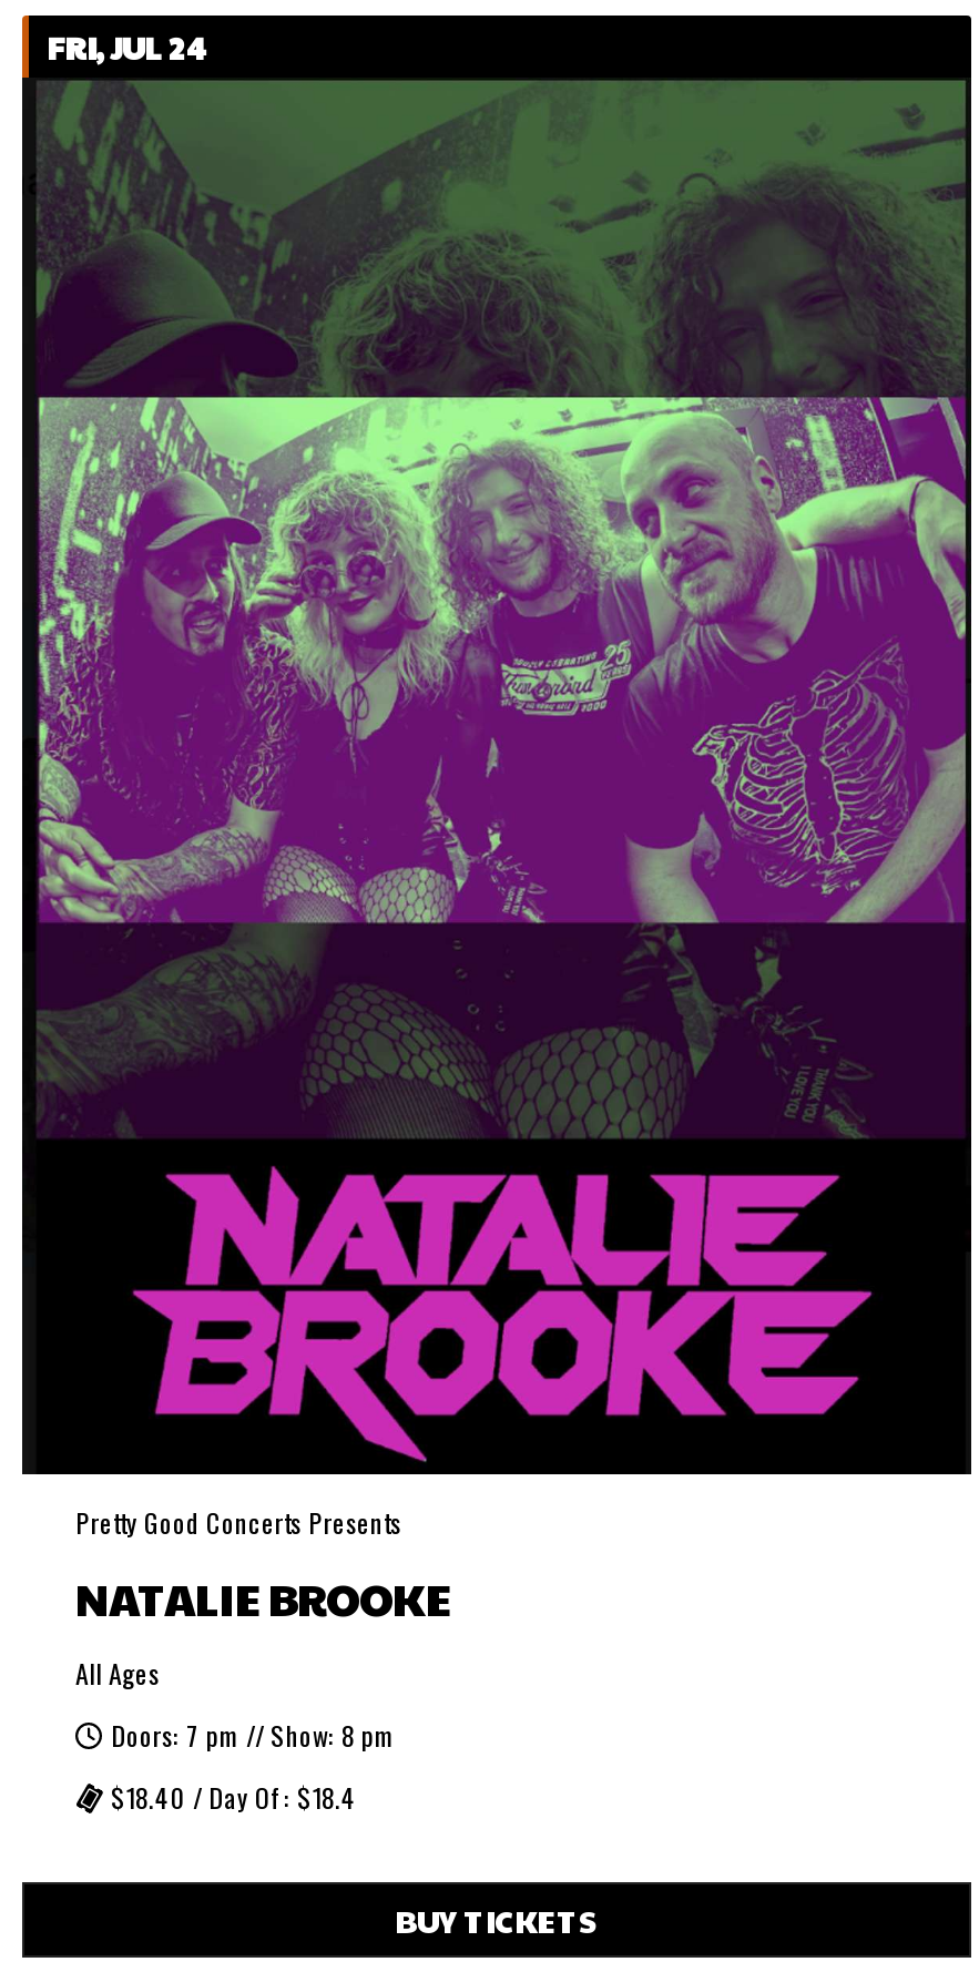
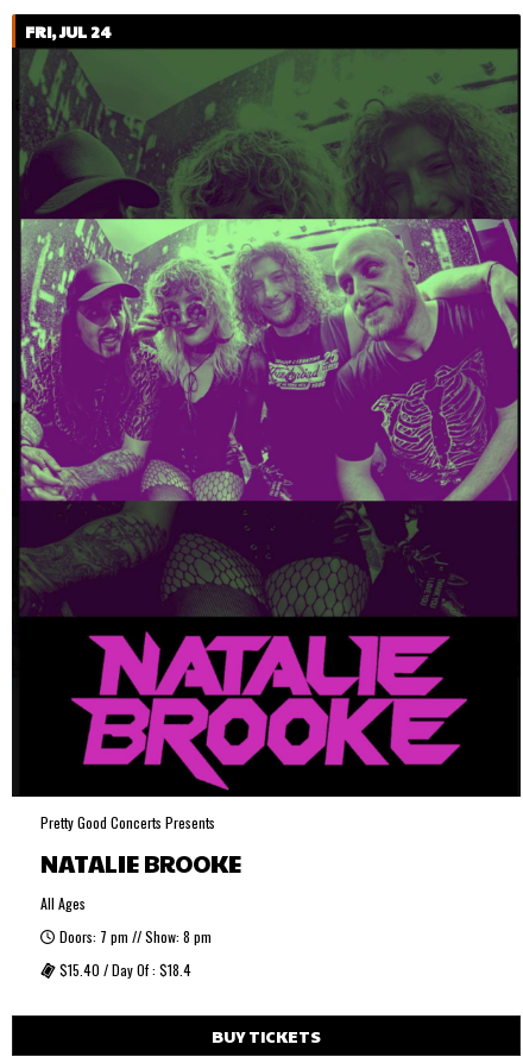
- $18.40 / Day Of : $18.4
+ $15.40 / Day Of : $18.4
